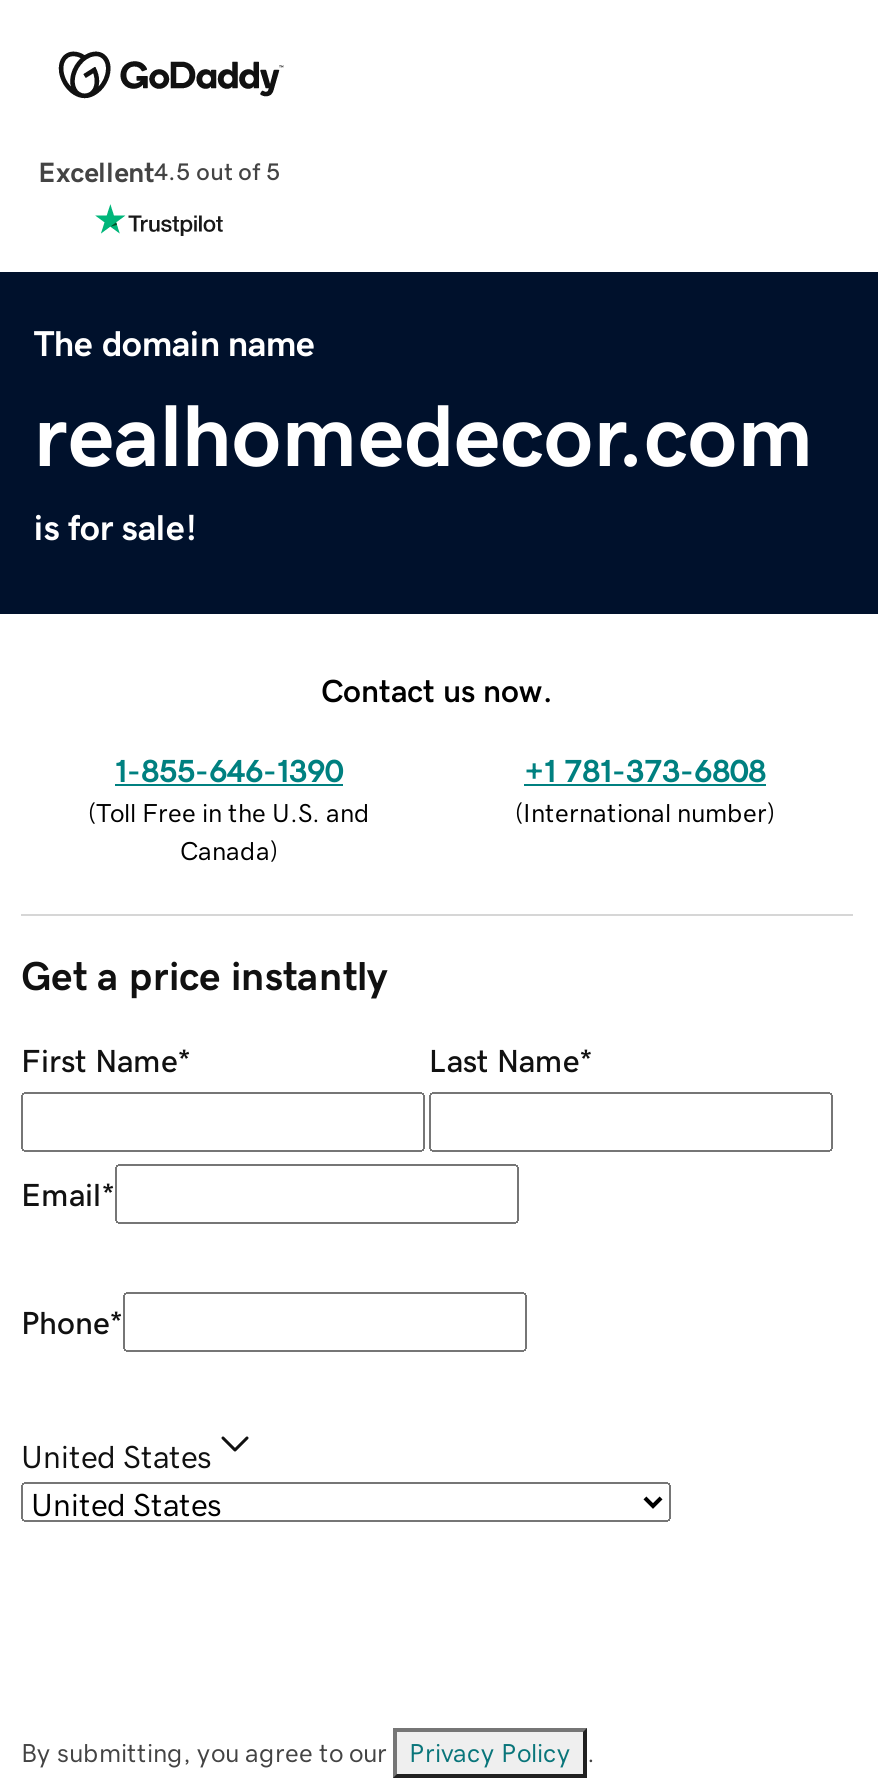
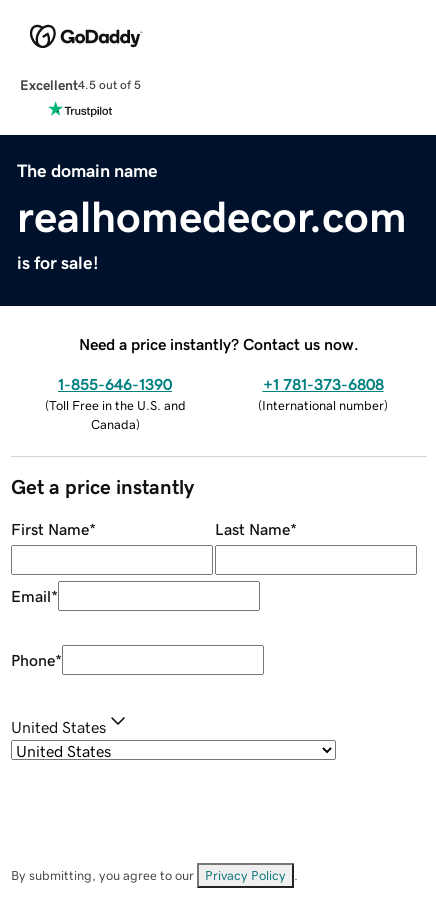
- Contact us now.
+ Need a price instantly? Contact us now.
